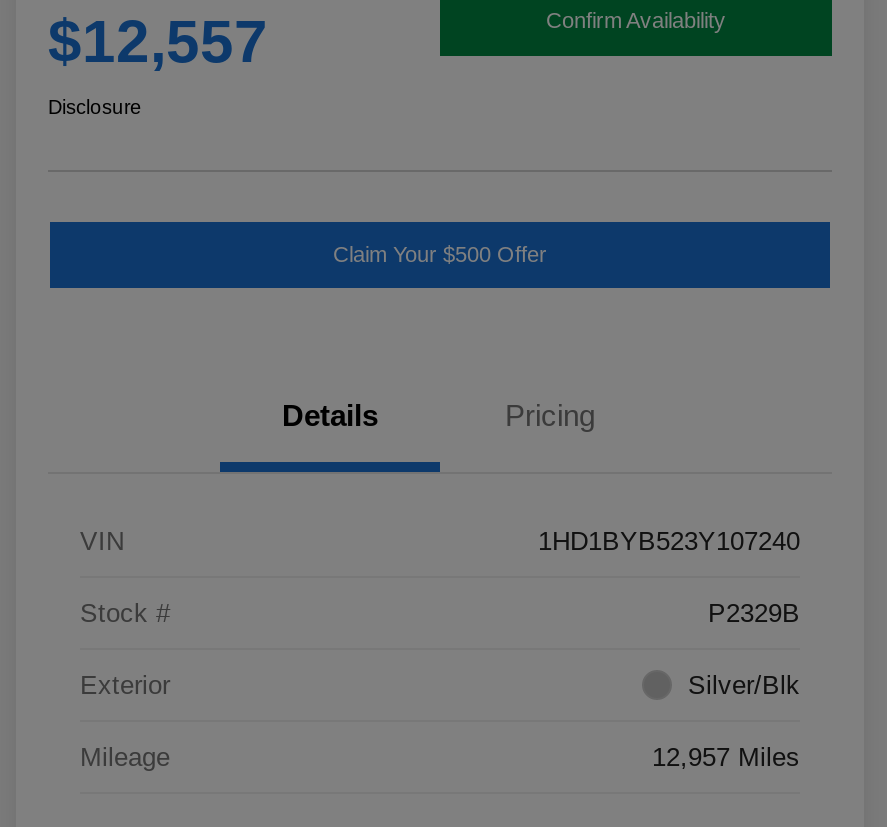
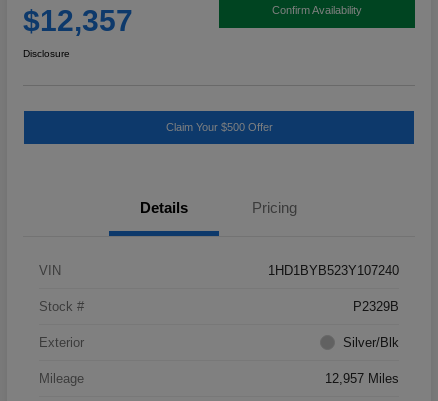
- $12,557
+ $12,357
